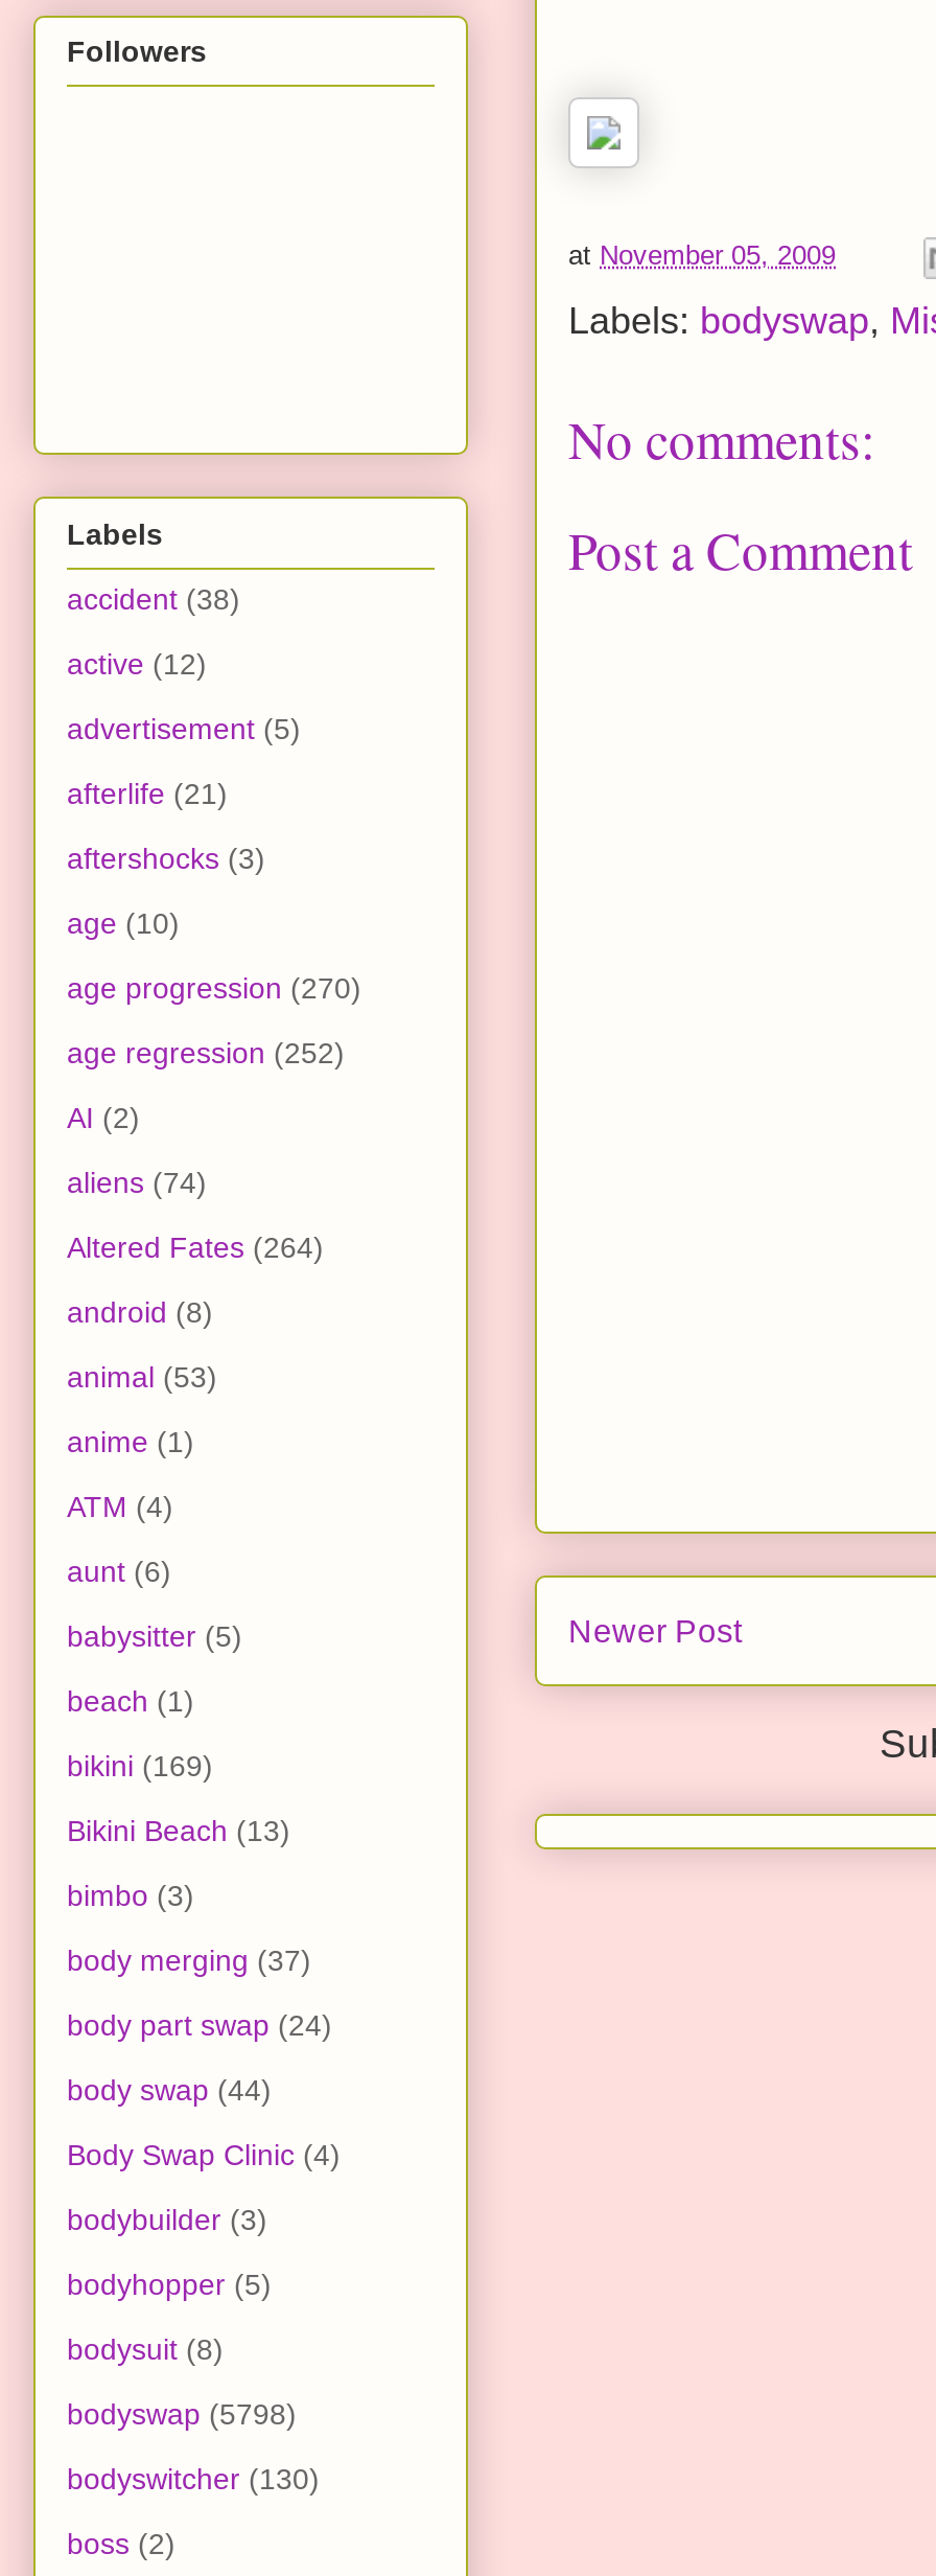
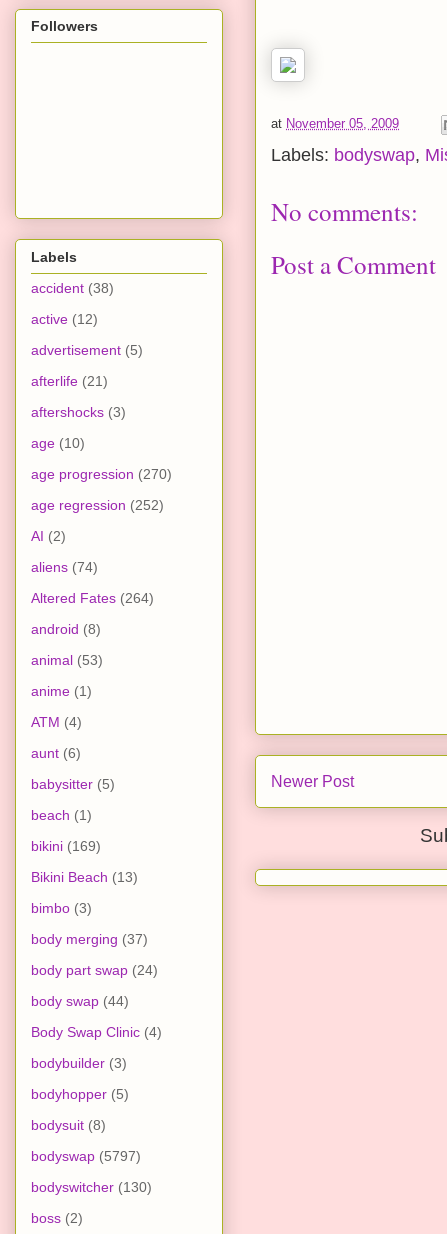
- bodyswap (5798)
+ bodyswap (5797)
